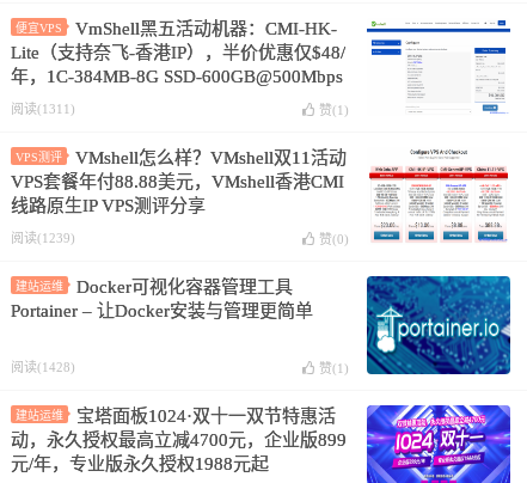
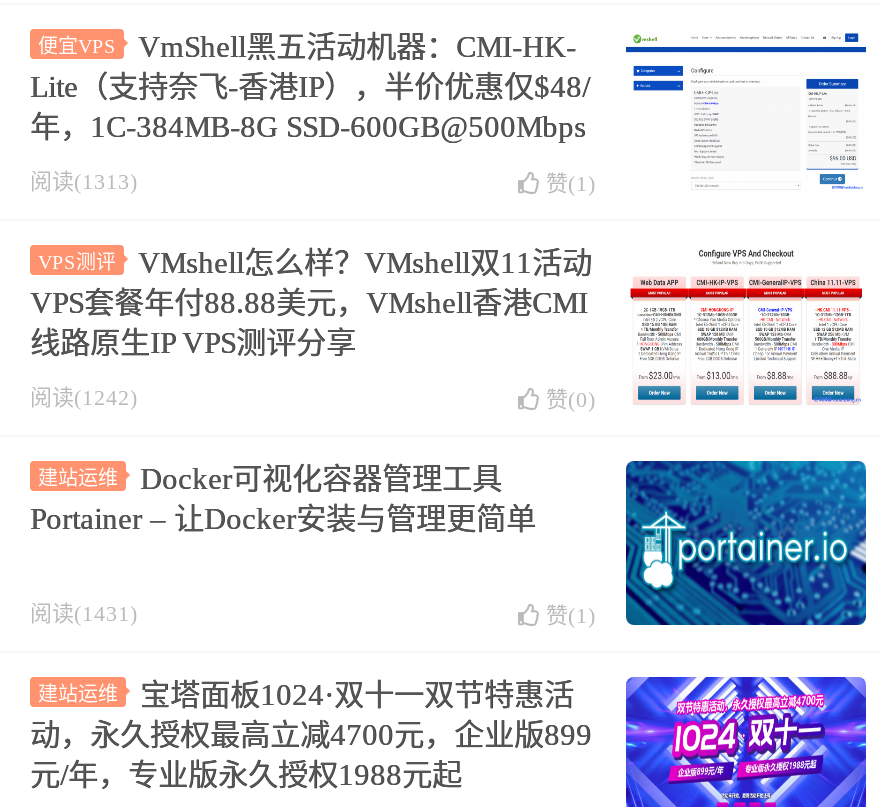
- 阅读(1311)
+ 阅读(1313)

- 阅读(1239)
+ 阅读(1242)

- 阅读(1428)
+ 阅读(1431)
